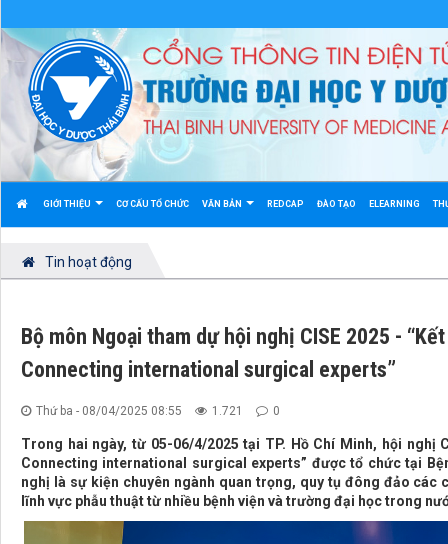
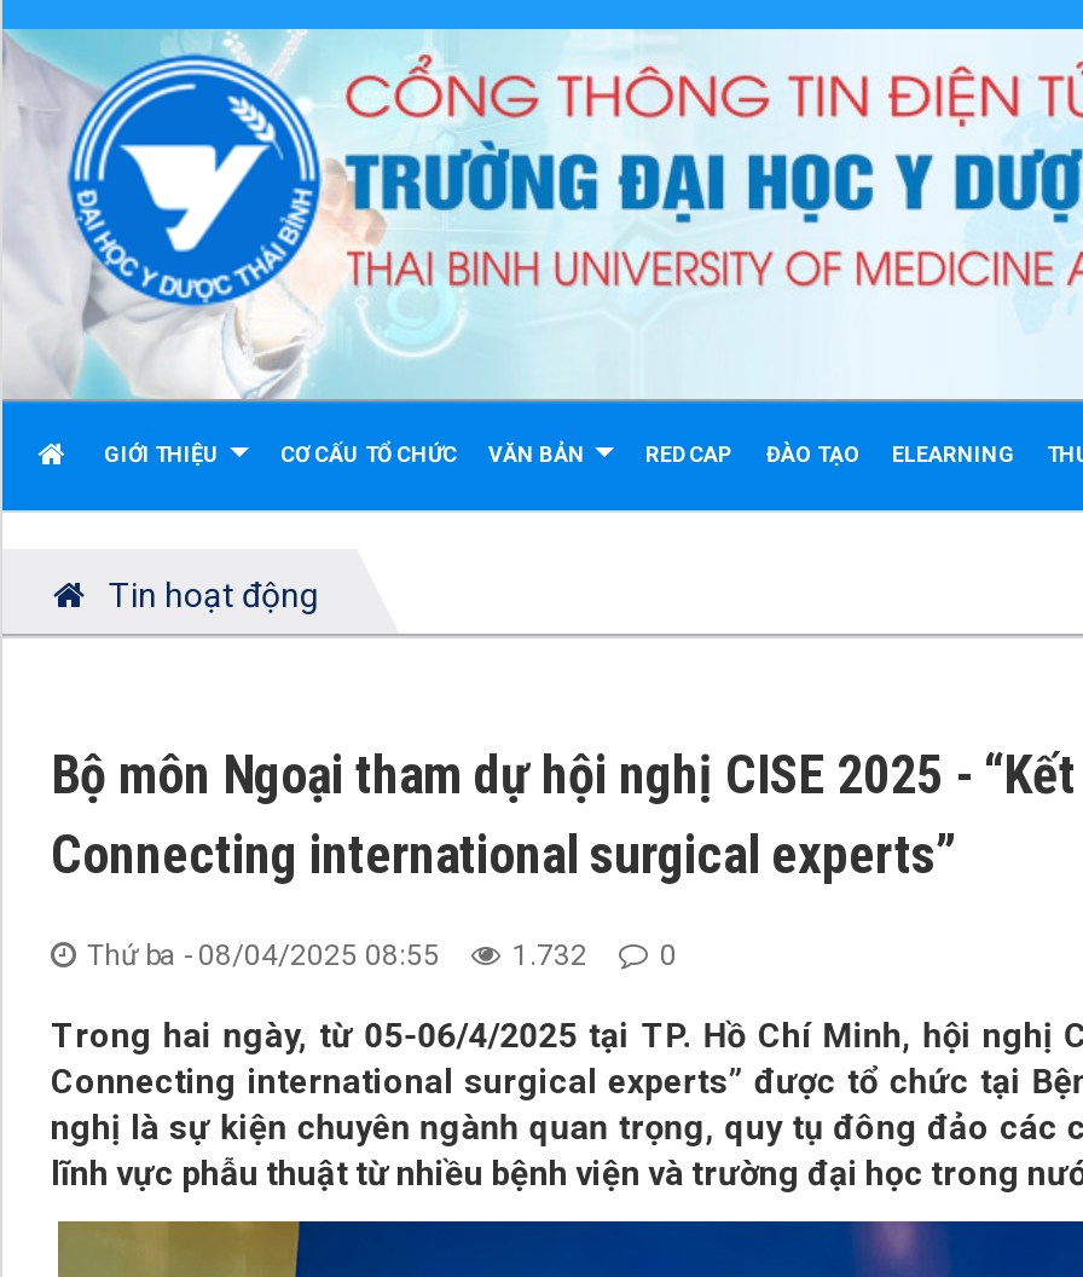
- 1.721
+ 1.732
